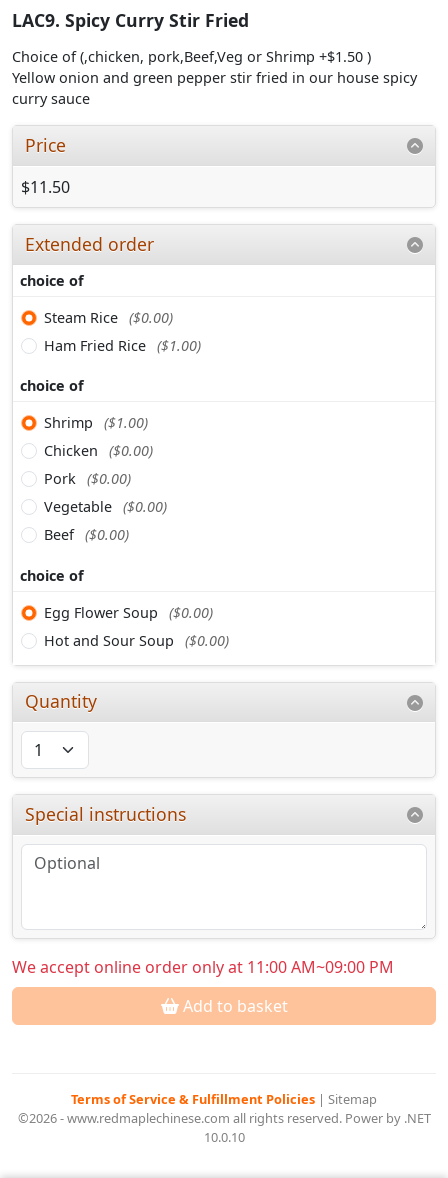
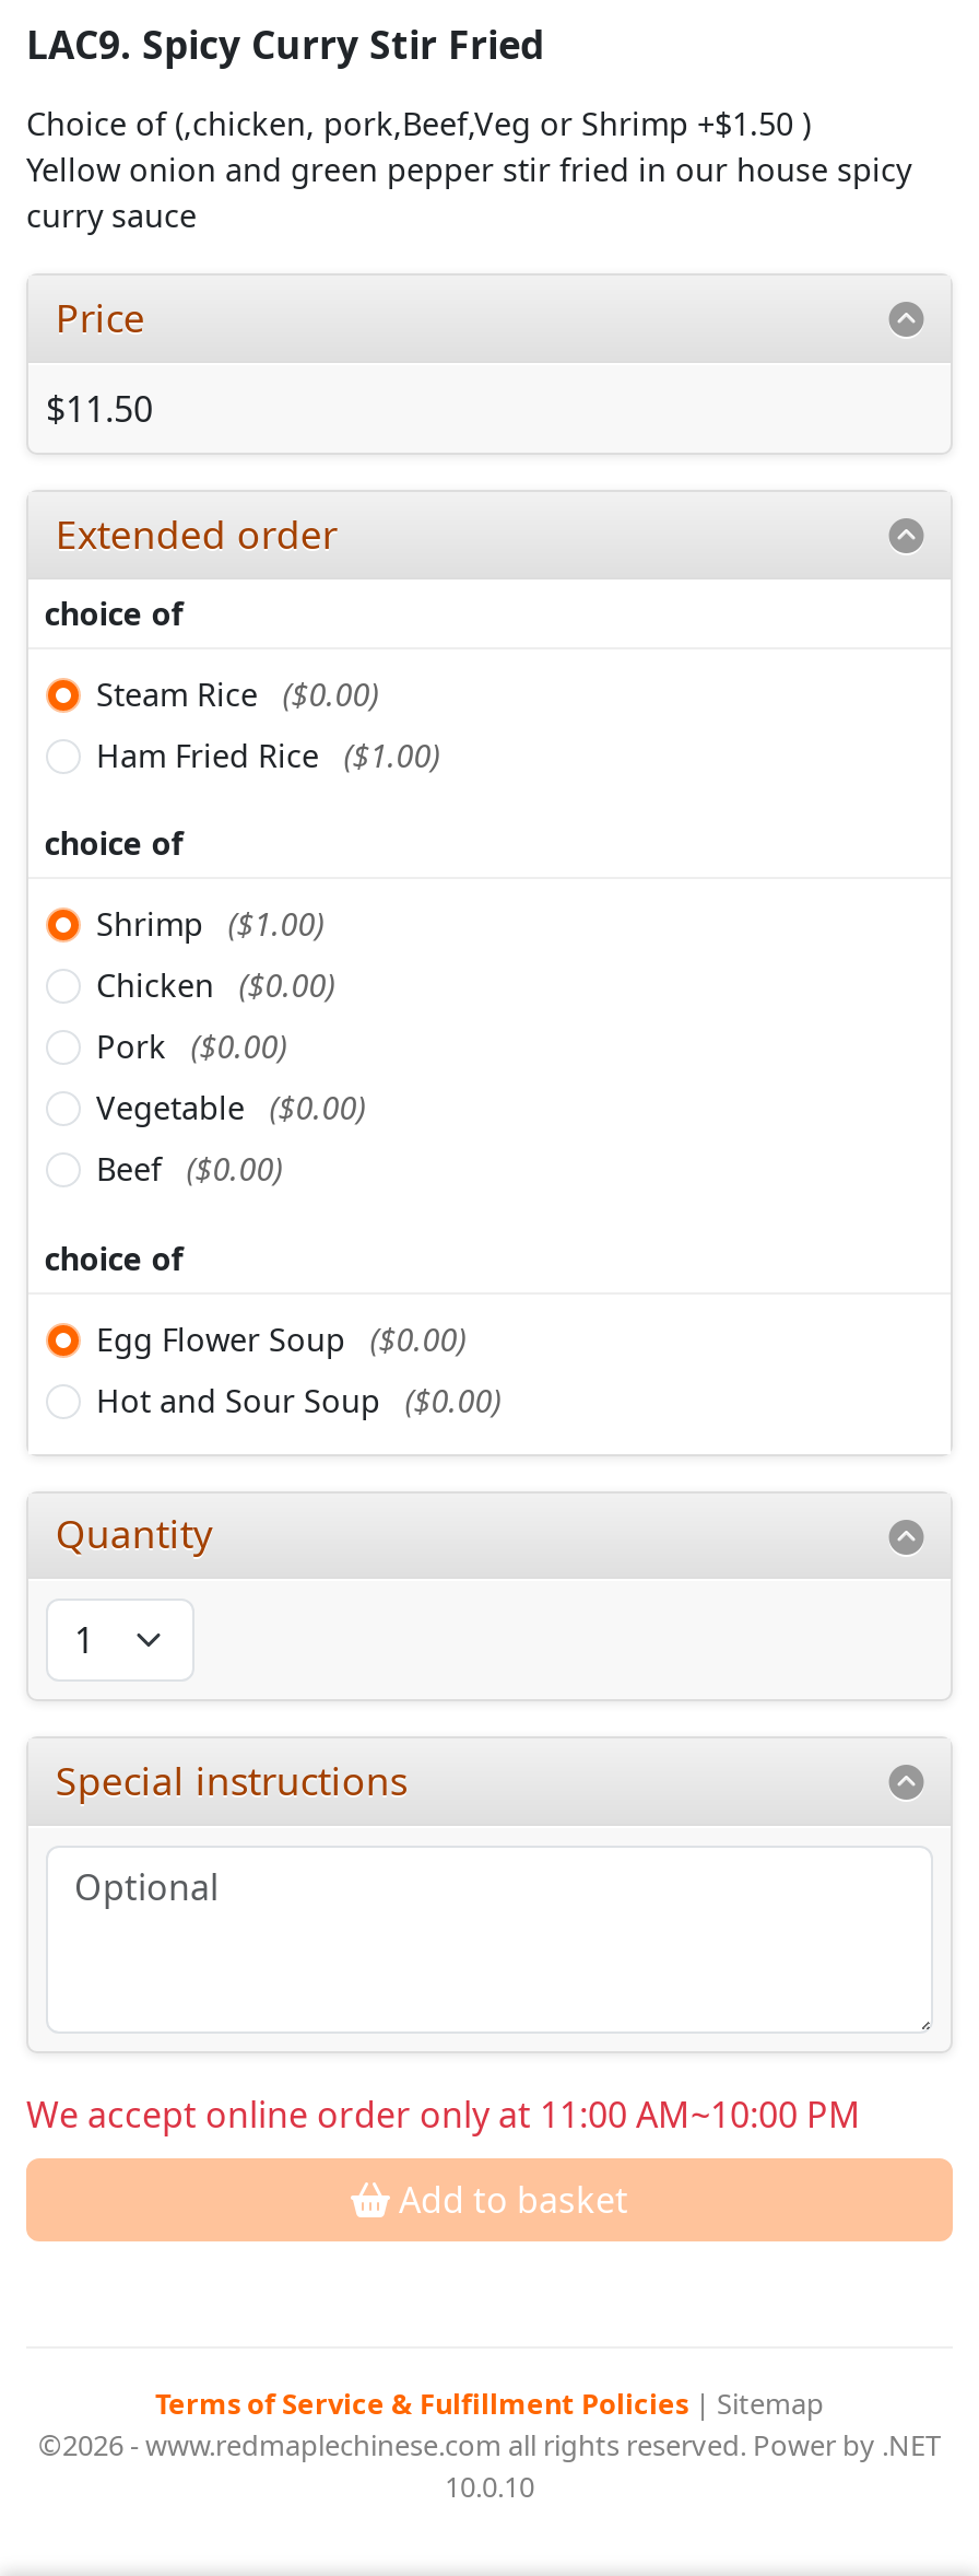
- We accept online order only at 11:00 AM~09:00 PM
+ We accept online order only at 11:00 AM~10:00 PM
